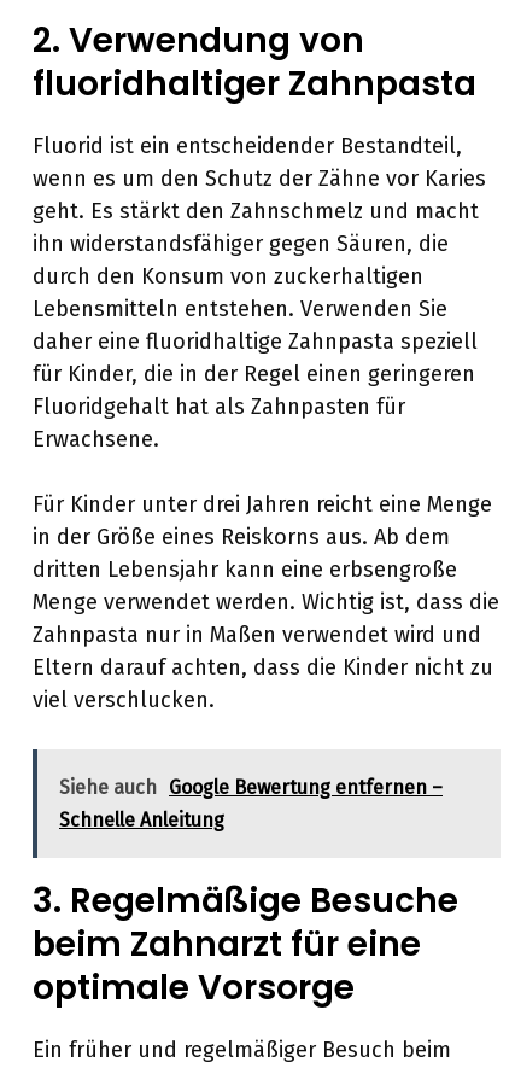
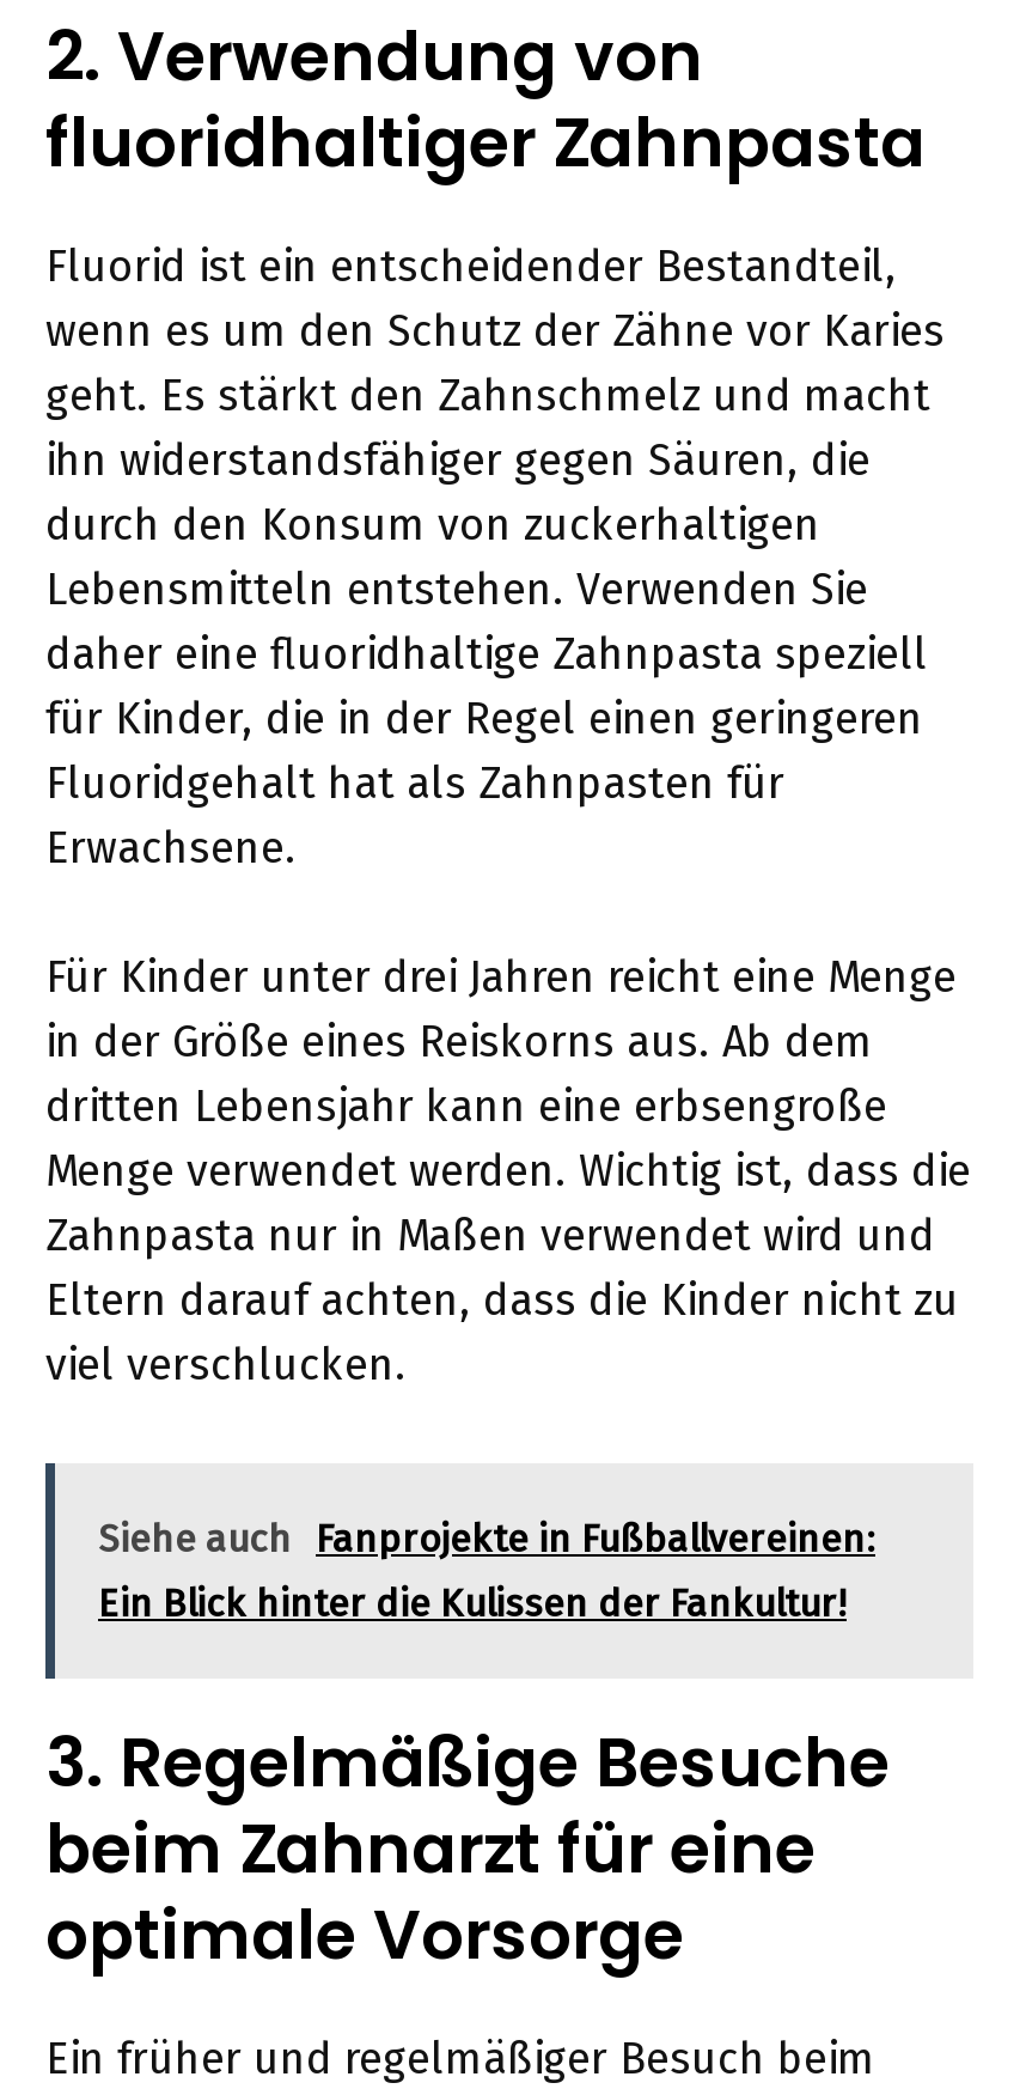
- Siehe auch Google Bewertung entfernen –
- Schnelle Anleitung
+ Siehe auch Fanprojekte in Fußballvereinen:
+ Ein Blick hinter die Kulissen der Fankultur!
